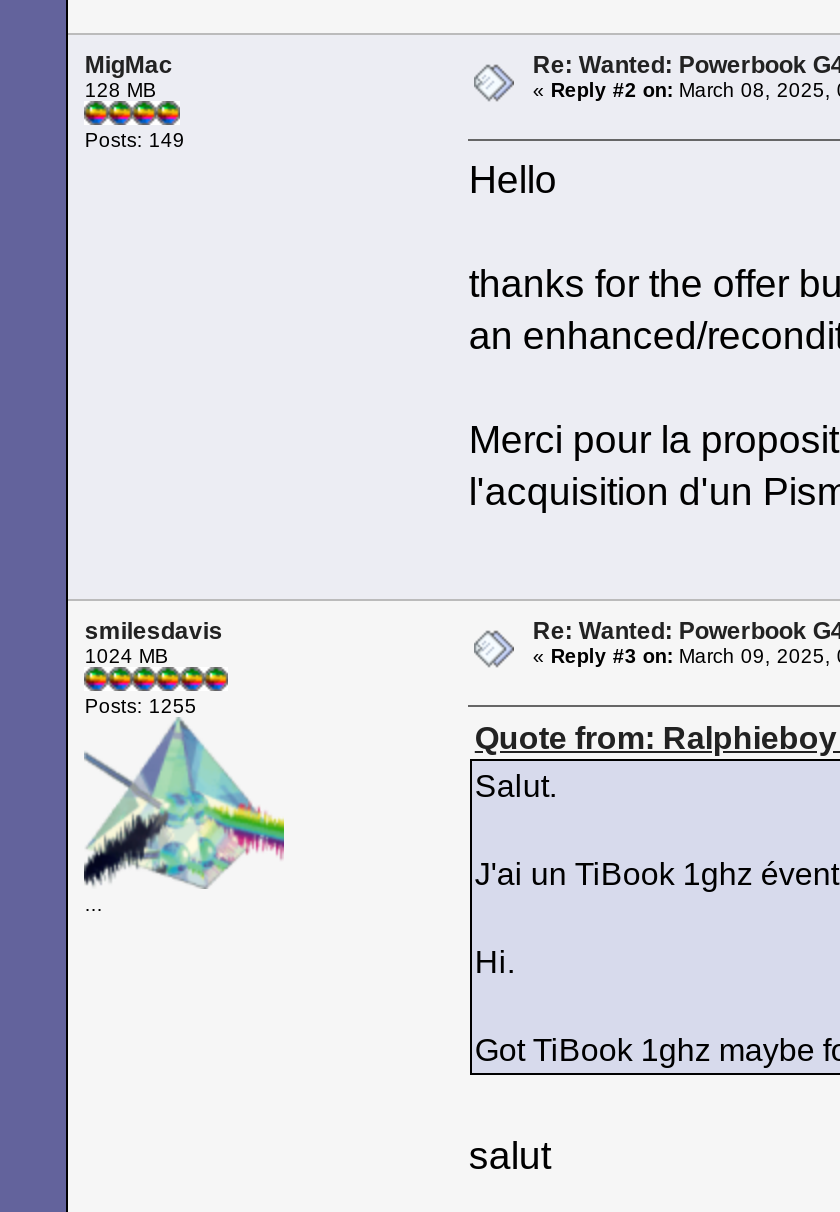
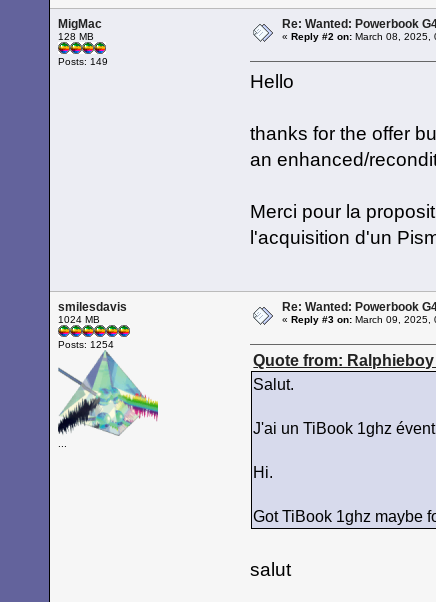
- Posts: 1255
+ Posts: 1254
